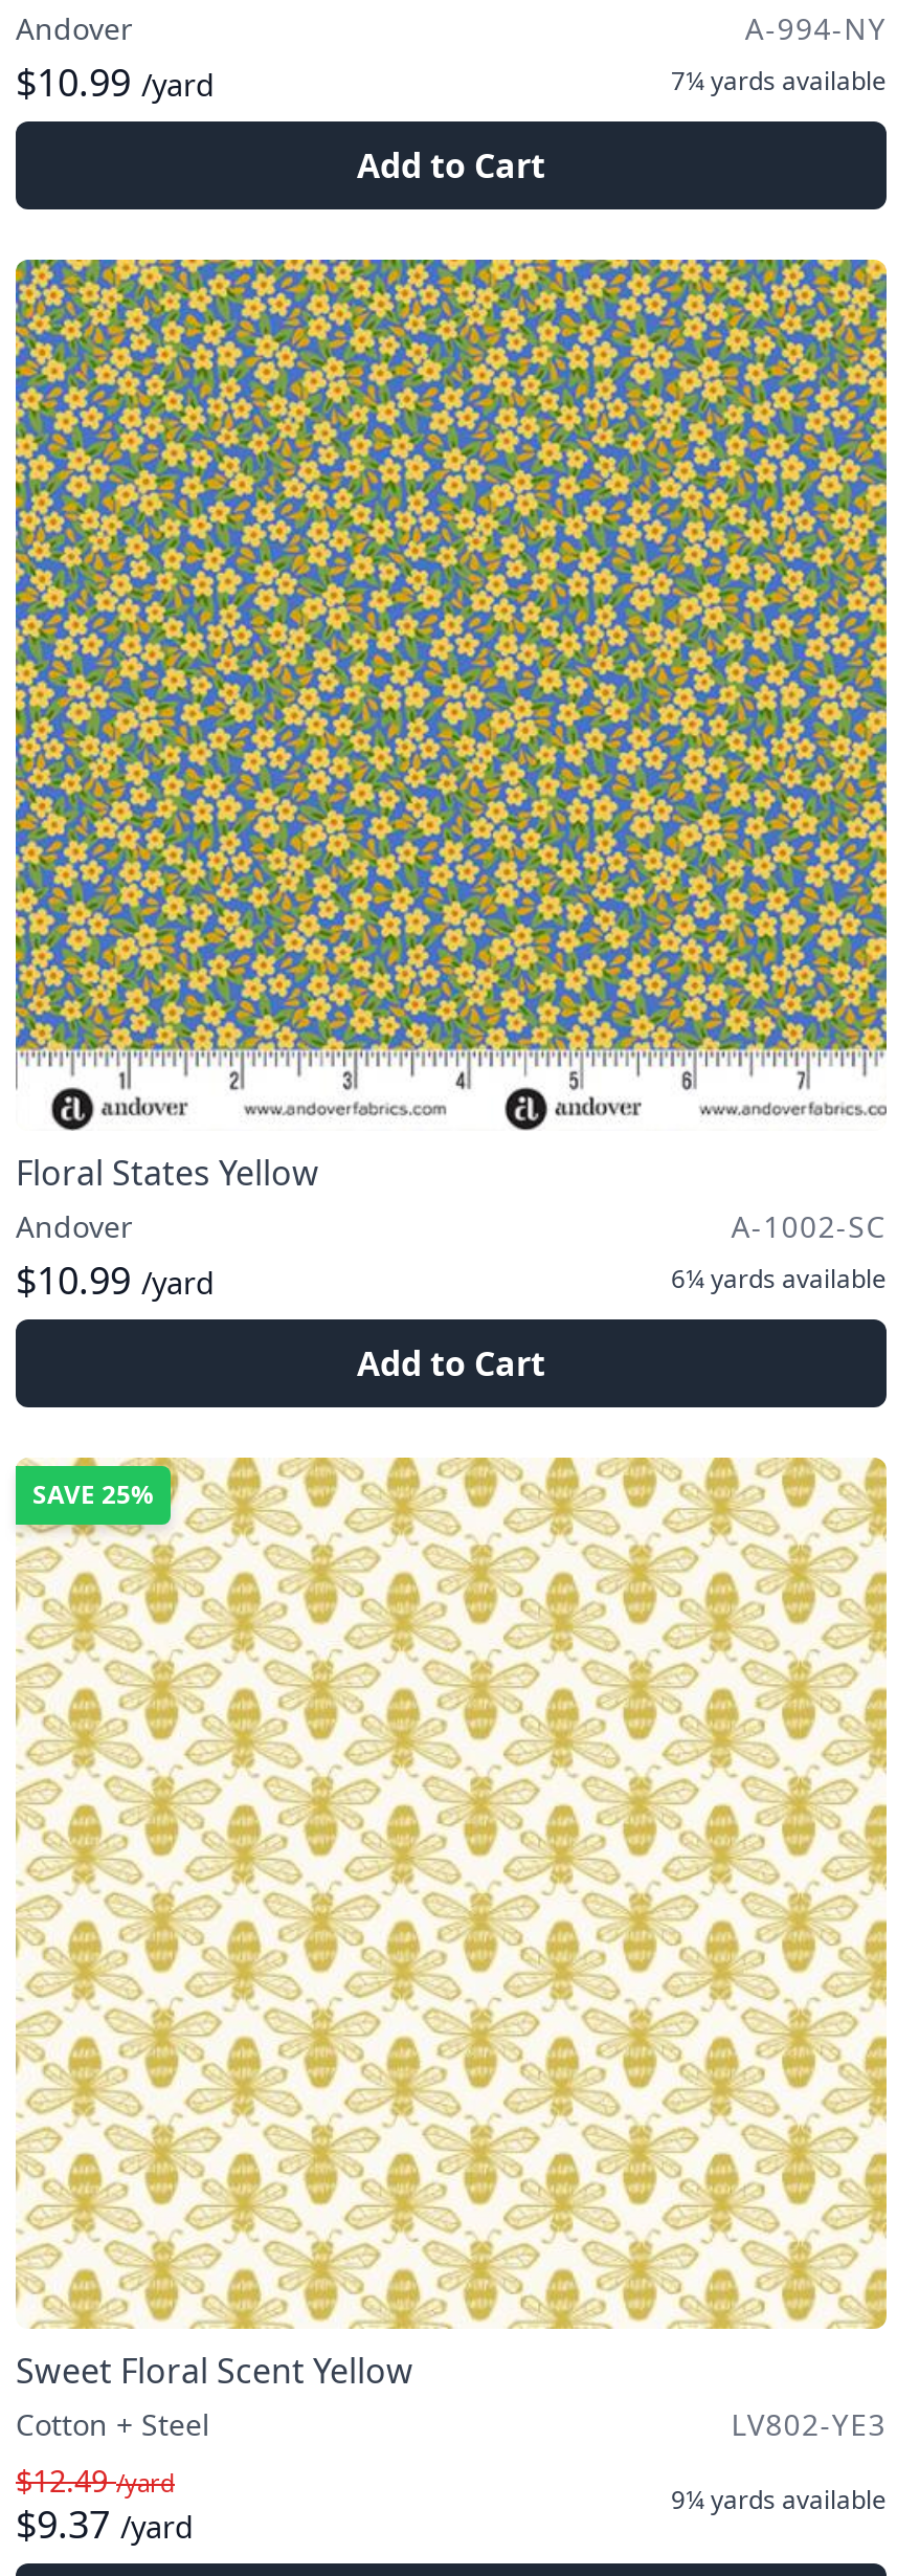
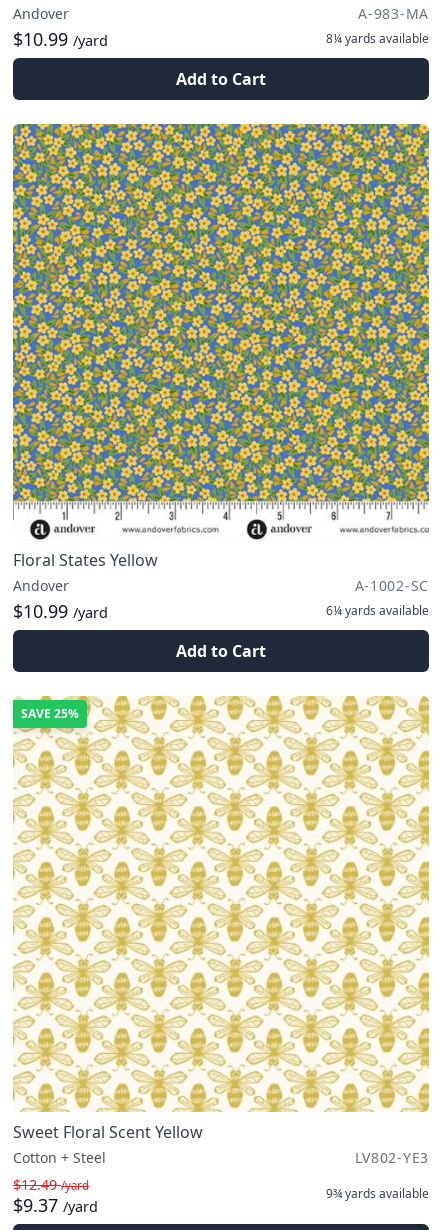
- A-994-NY
+ A-983-MA

- 7¼ yards available
+ 8¼ yards available

- 9¼ yards available
+ 9¾ yards available
